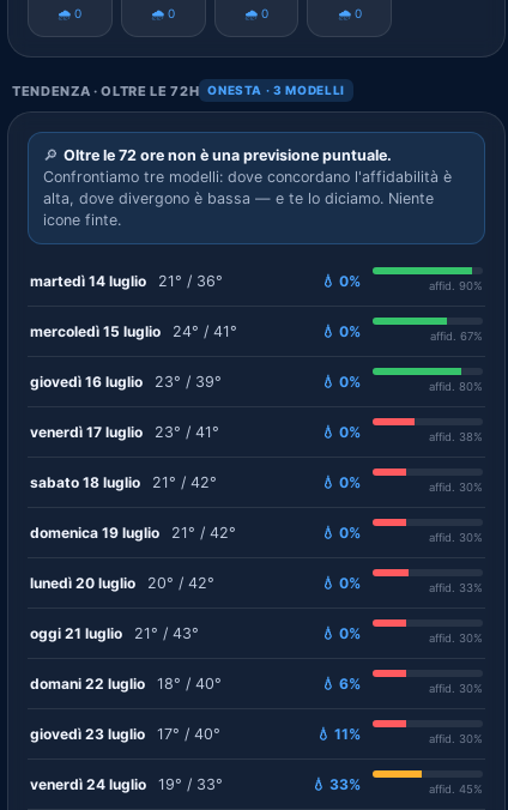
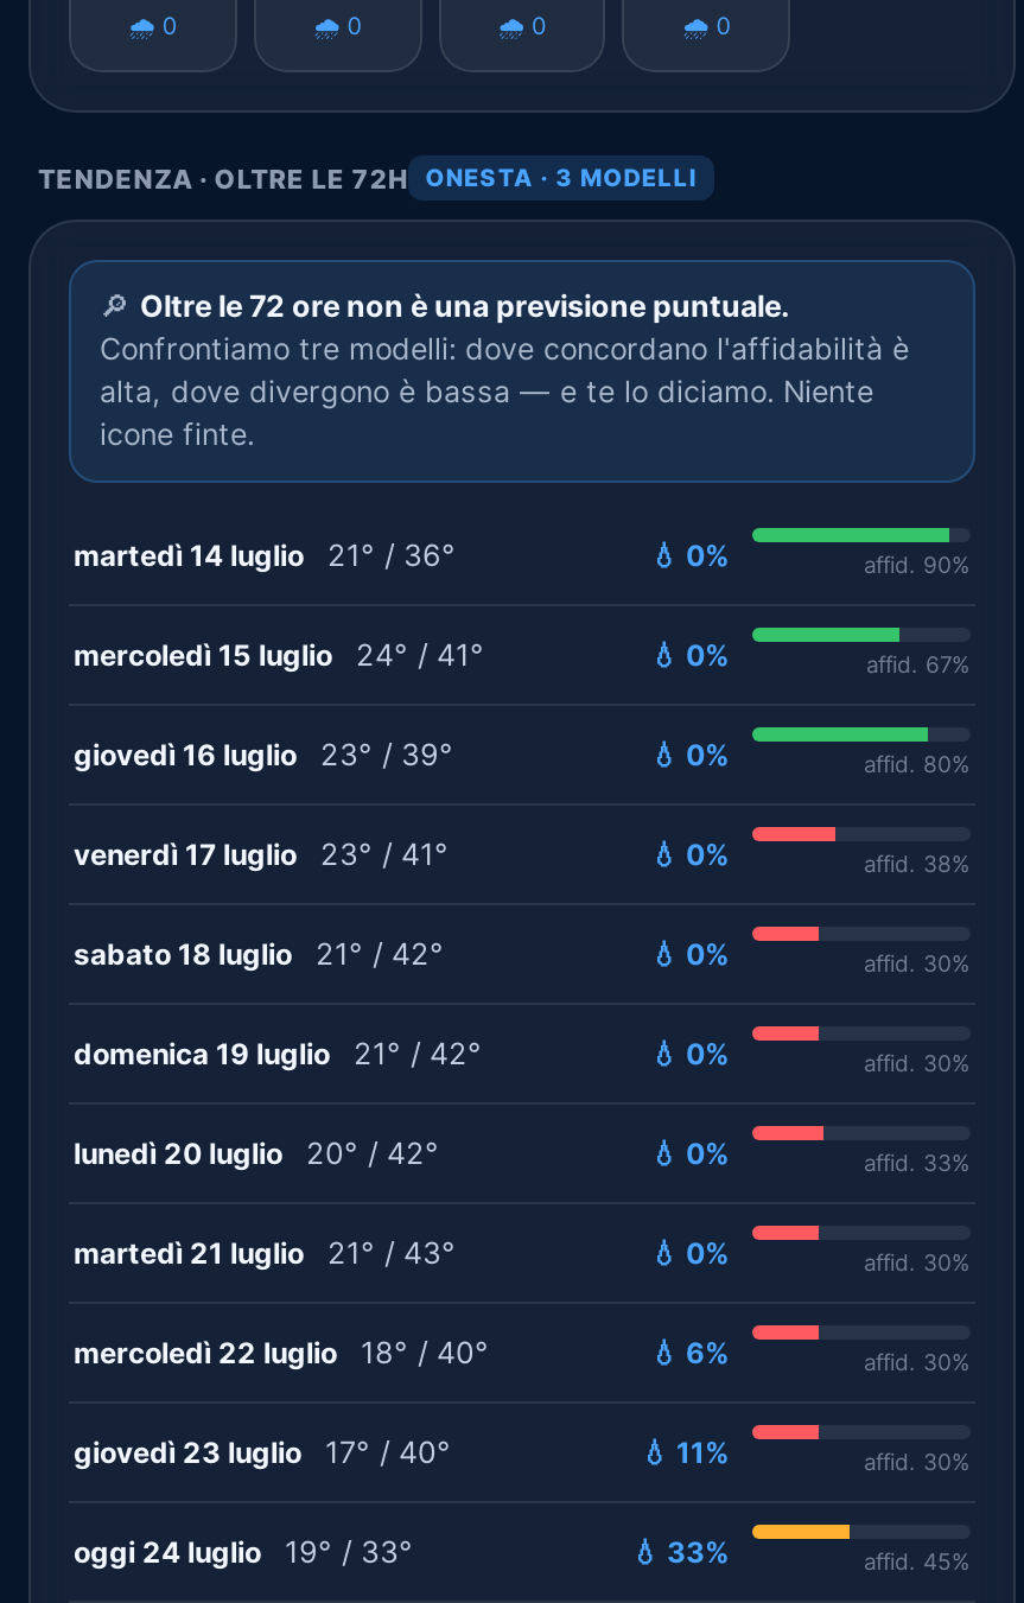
- oggi 21 luglio
+ martedì 21 luglio

- domani 22 luglio
+ mercoledì 22 luglio

- venerdì 24 luglio
+ oggi 24 luglio
